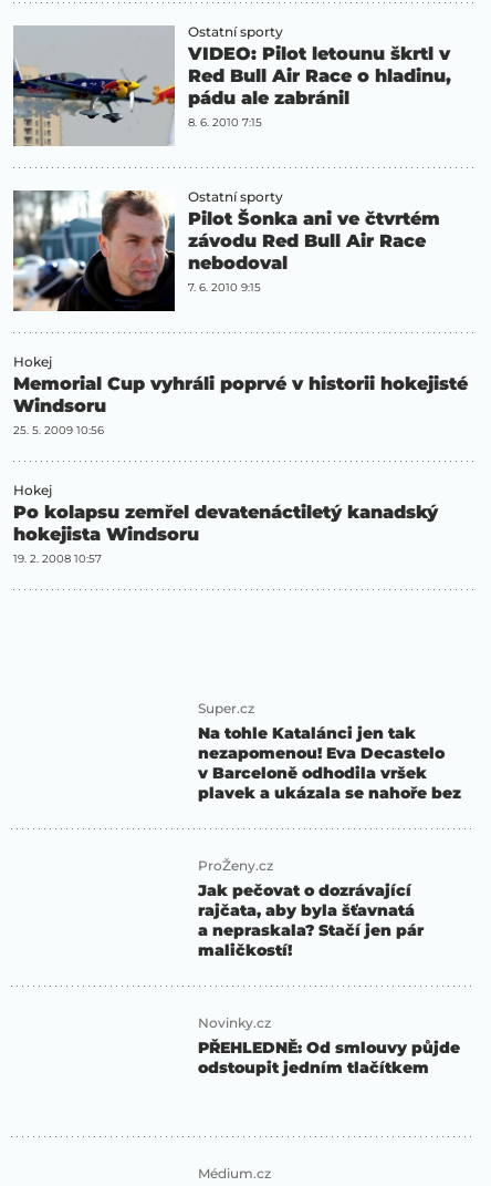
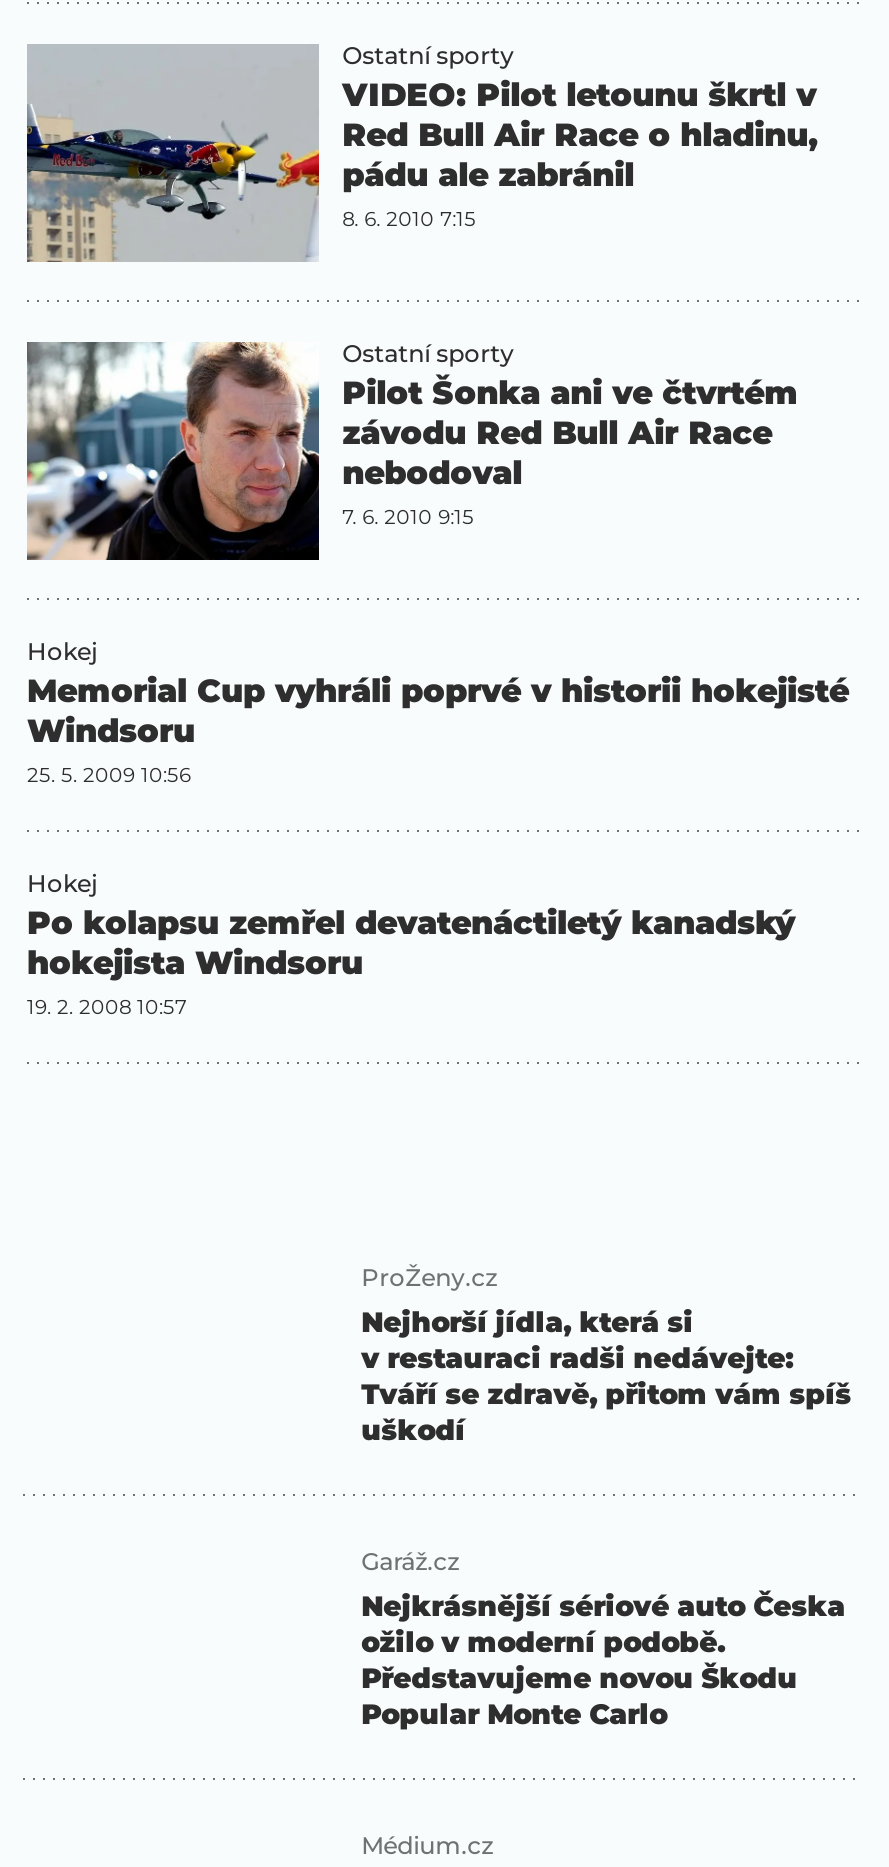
- Super.cz
- Na tohle Katalánci jen tak
- nezapomenou! Eva Decastelo
- v Barceloně odhodila vršek
- plavek a ukázala se nahoře bez

- Jak pečovat o dozrávající
- rajčata, aby byla šťavnatá
- a nepraskala? Stačí jen pár
- maličkostí!
+ Nejhorší jídla, která si
+ v restauraci radši nedávejte:
+ Tváří se zdravě, přitom vám spíš
+ uškodí

- Novinky.cz
- PŘEHLEDNĚ: Od smlouvy půjde
- odstoupit jedním tlačítkem
+ Garáž.cz
+ Nejkrásnější sériové auto Česka
+ ožilo v moderní podobě.
+ Představujeme novou Škodu
+ Popular Monte Carlo
